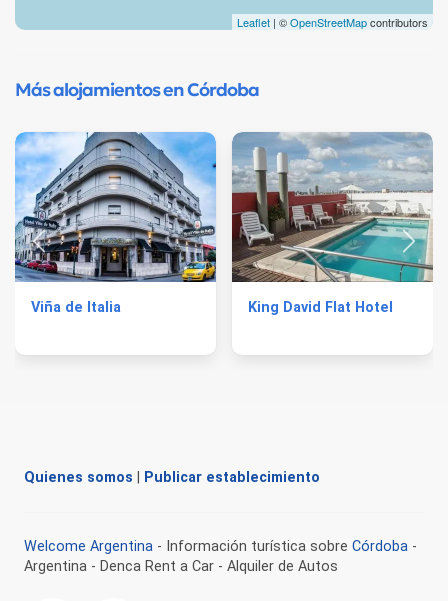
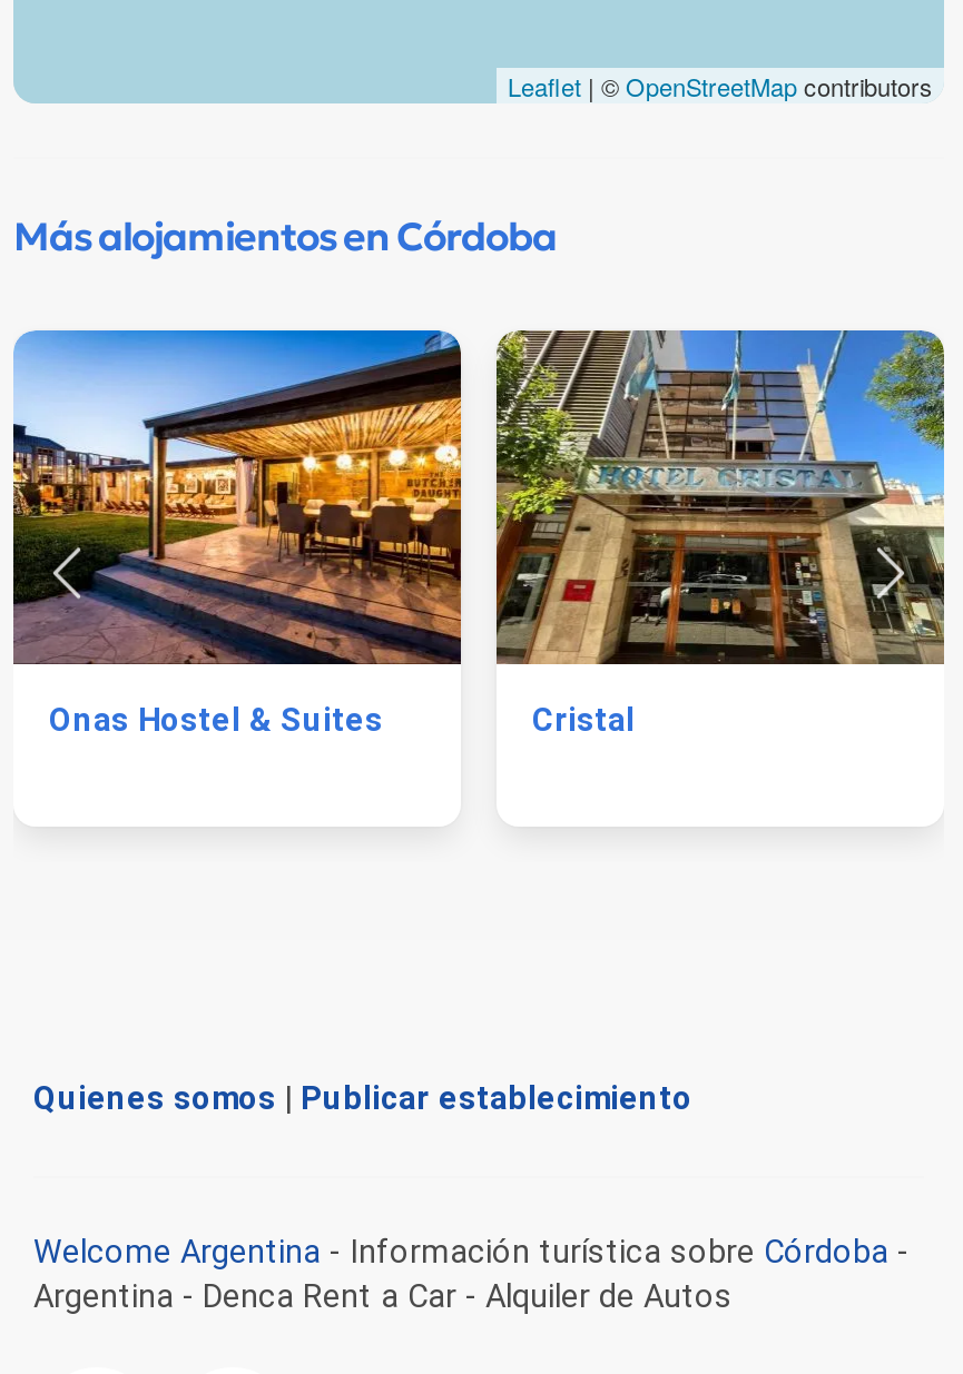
- [image]
- Viña de Italia
- King David Flat Hotel
+ [image]
+ Onas Hostel & Suites
+ Cristal

- [image]
+ [image]
